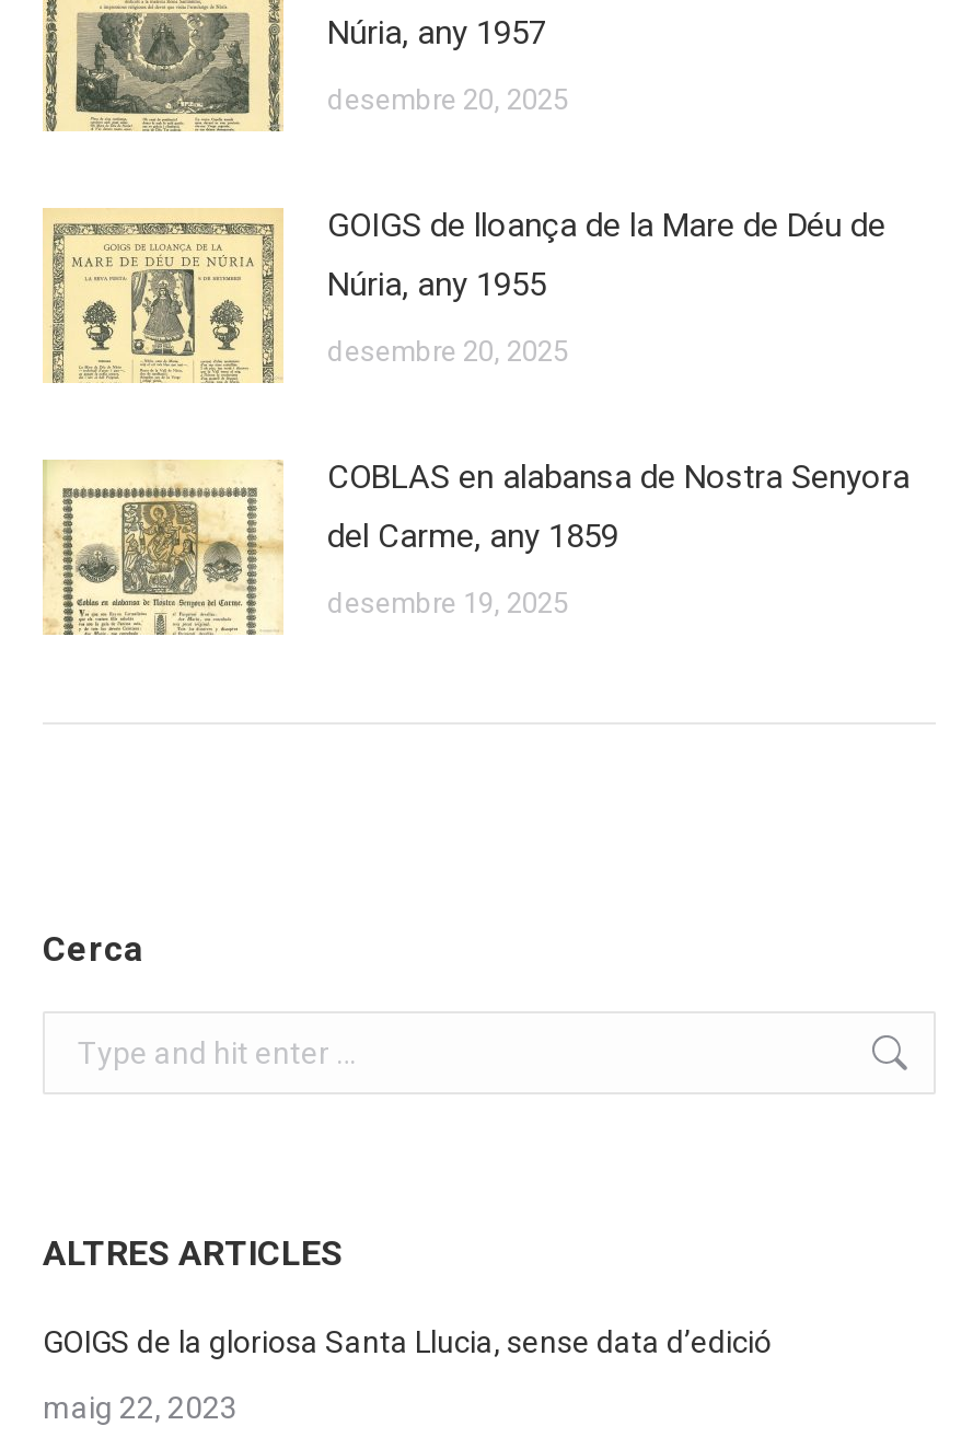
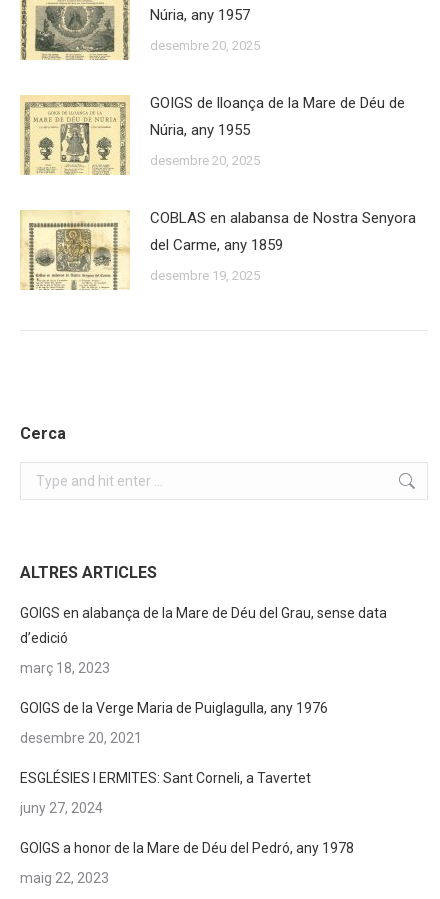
- GOIGS de la gloriosa Santa Llucia, sense data d’edició
+ GOIGS en alabança de la Mare de Déu del Grau, sense data
+ d’edició
+ març 18, 2023
+ GOIGS de la Verge Maria de Puiglagulla, any 1976
+ desembre 20, 2021
+ ESGLÉSIES I ERMITES: Sant Corneli, a Tavertet
+ juny 27, 2024
+ GOIGS a honor de la Mare de Déu del Pedró, any 1978
